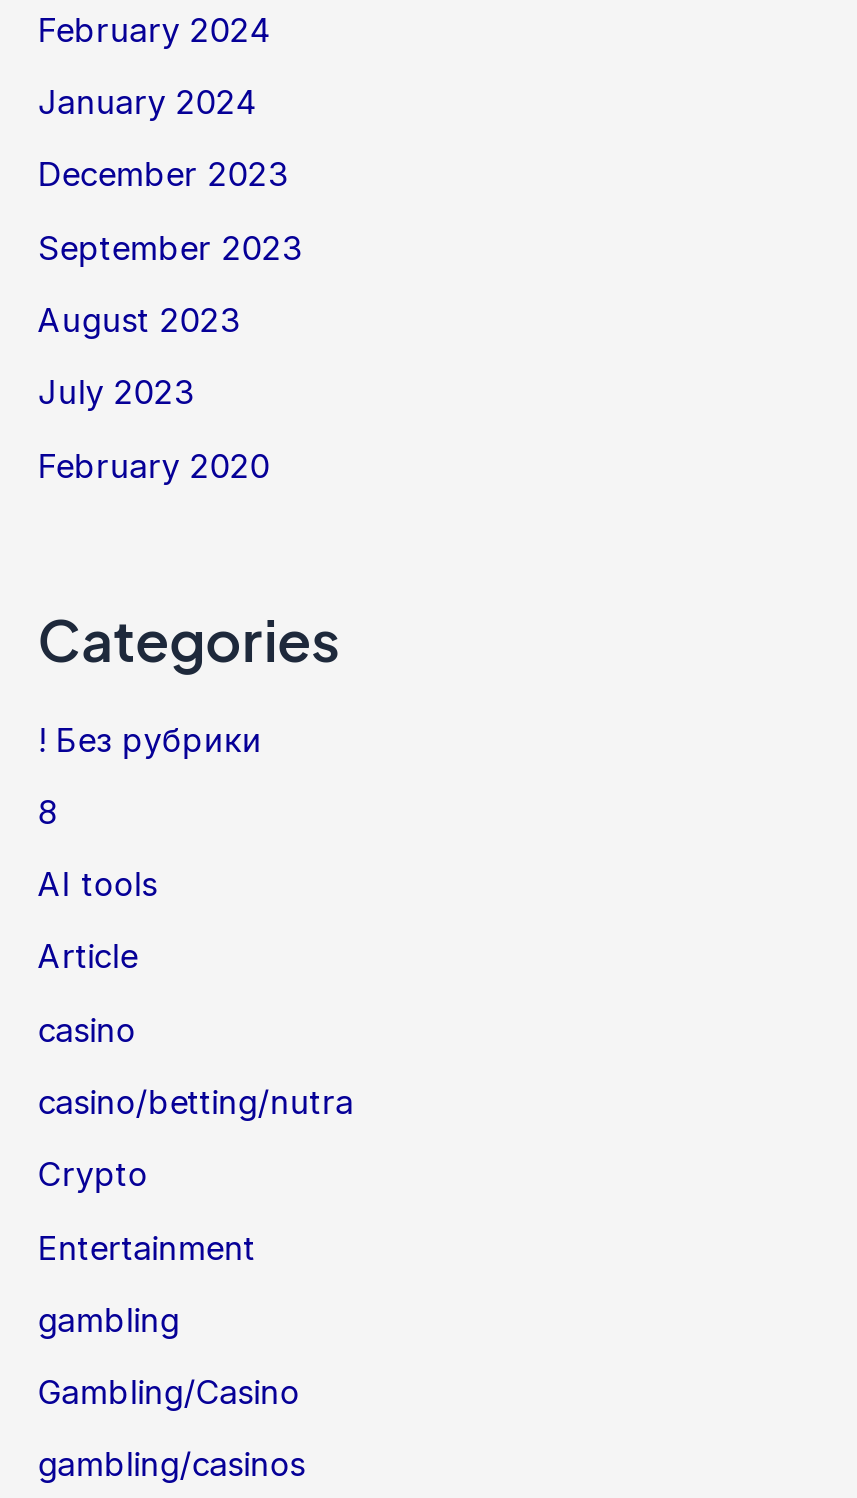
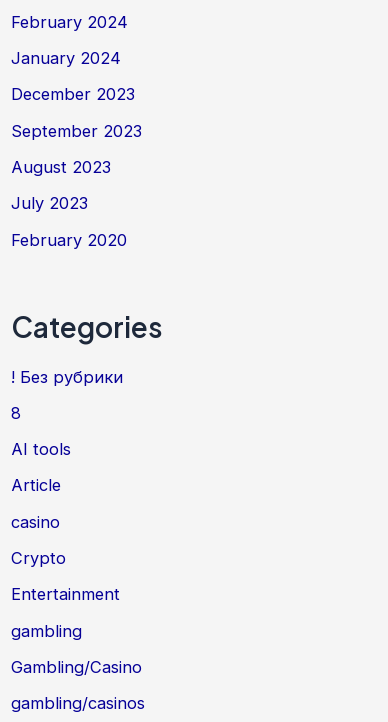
- casino/betting/nutra
